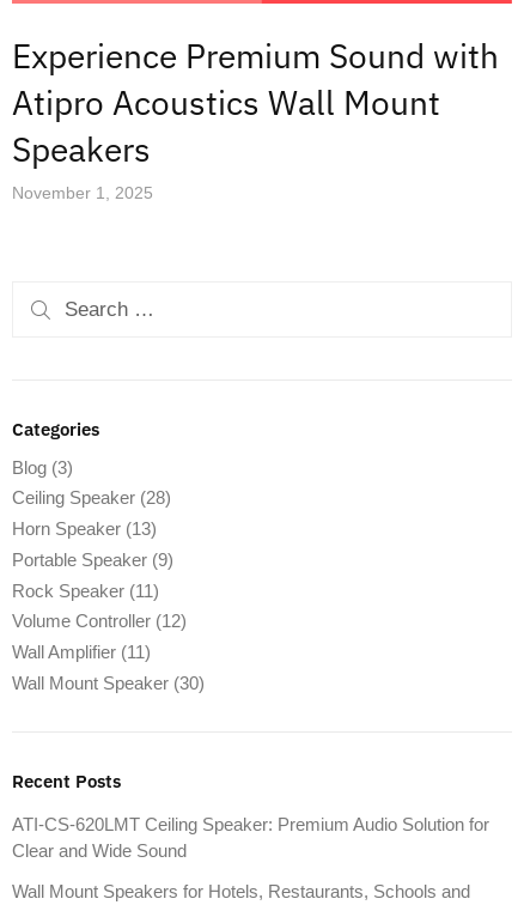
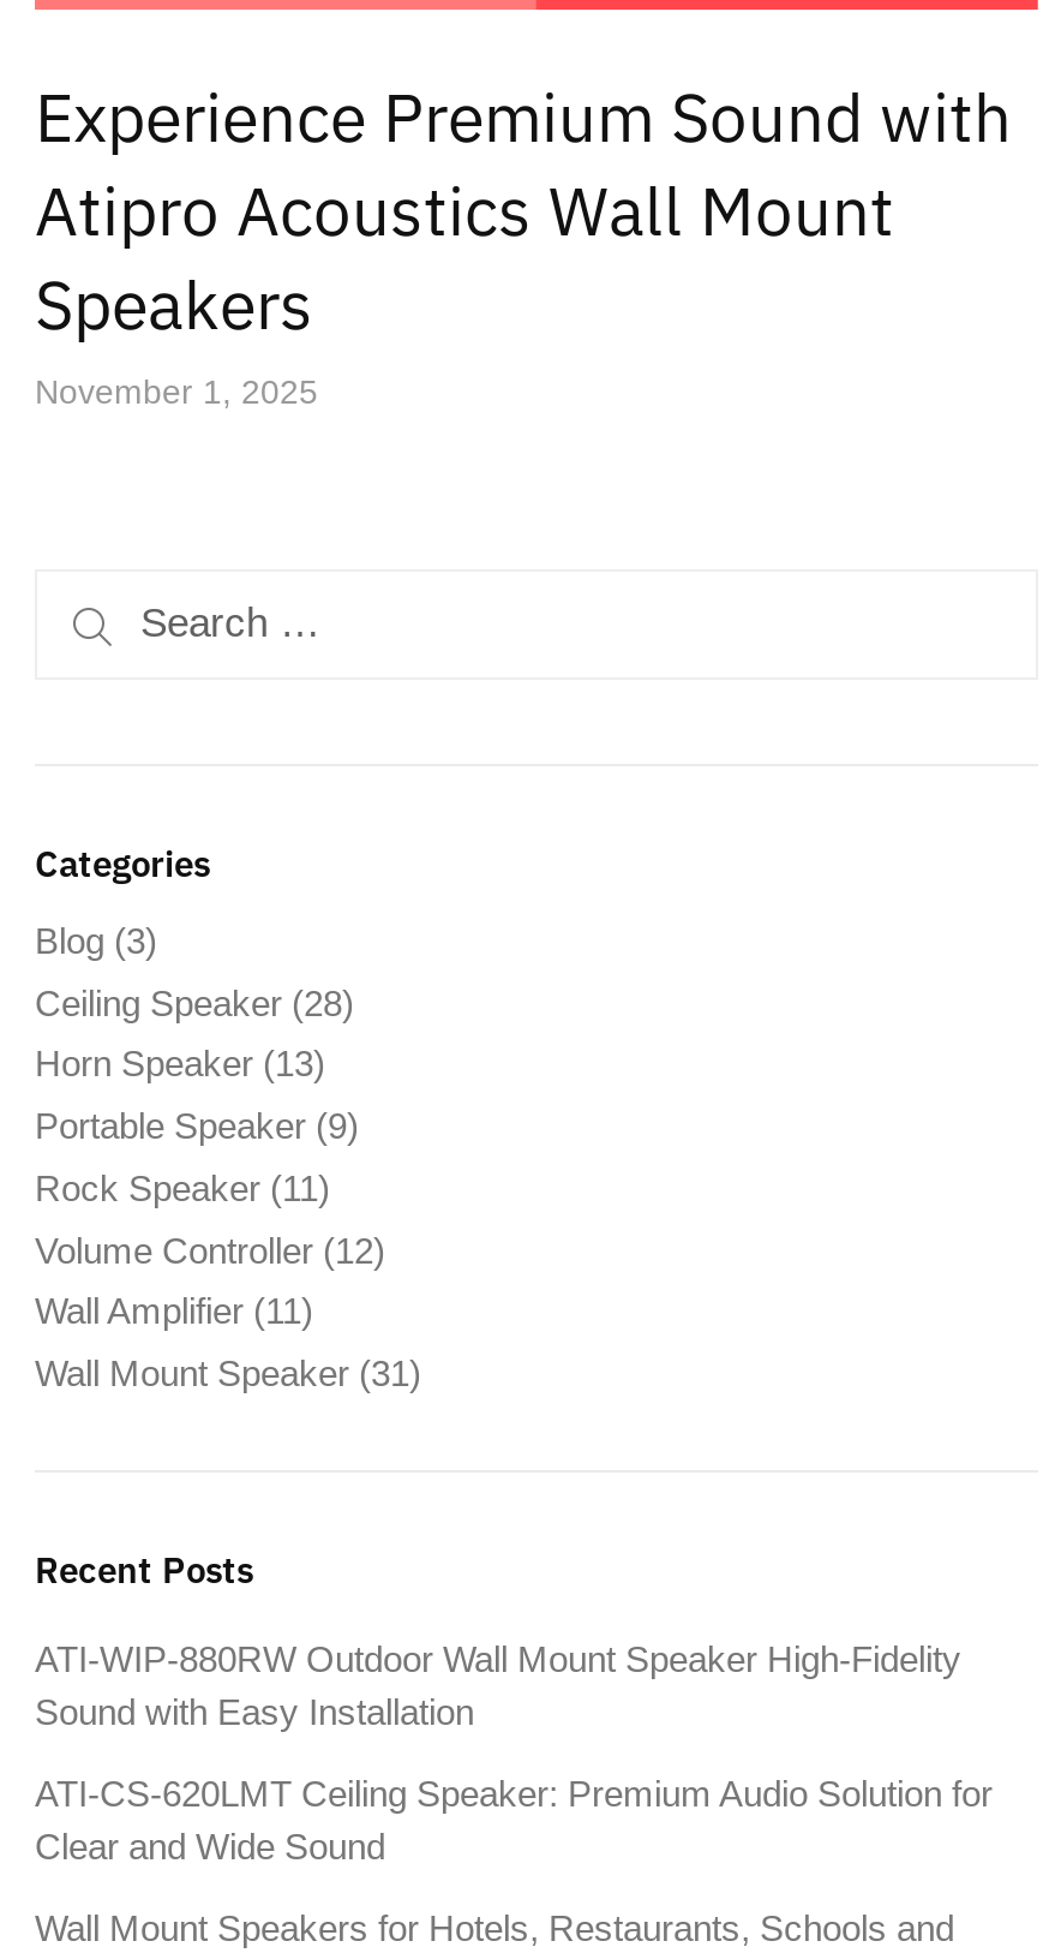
- Wall Mount Speaker (30)
+ Wall Mount Speaker (31)

+ ATI-WIP-880RW Outdoor Wall Mount Speaker High-Fidelity
+ Sound with Easy Installation
